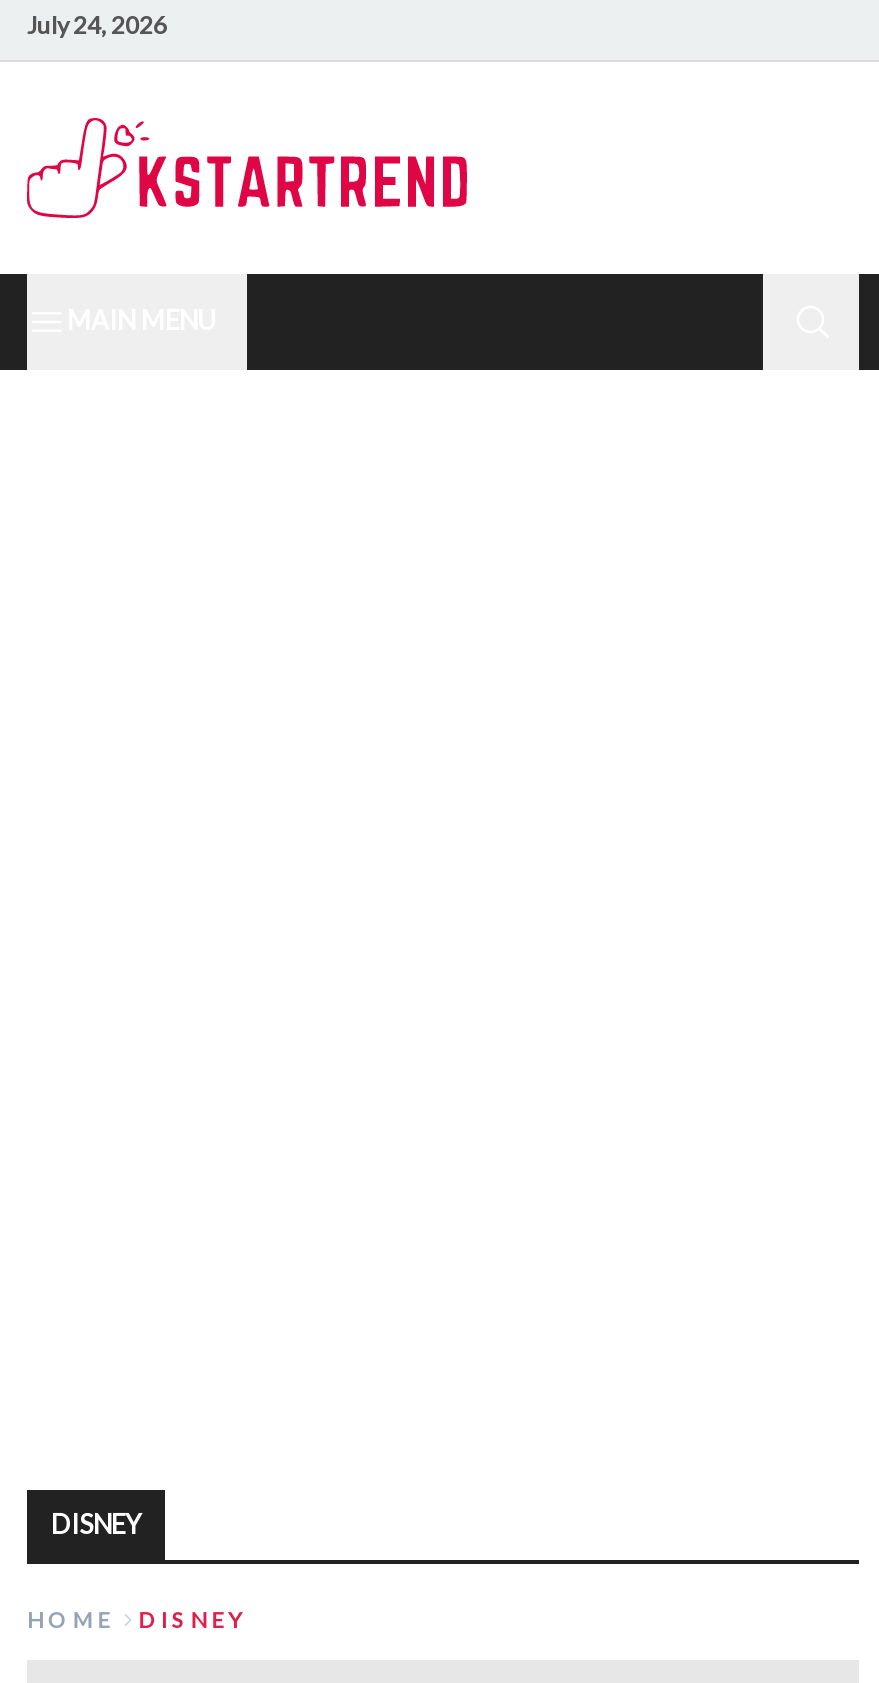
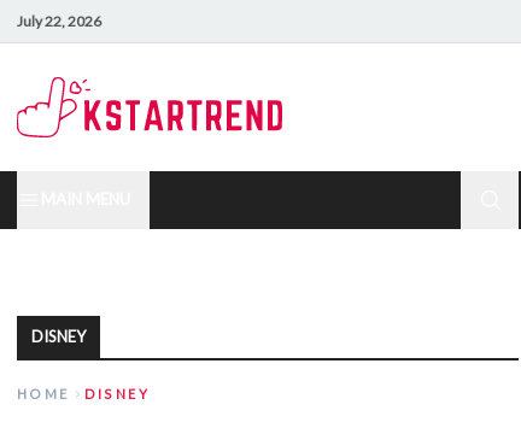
- July 24, 2026
+ July 22, 2026
